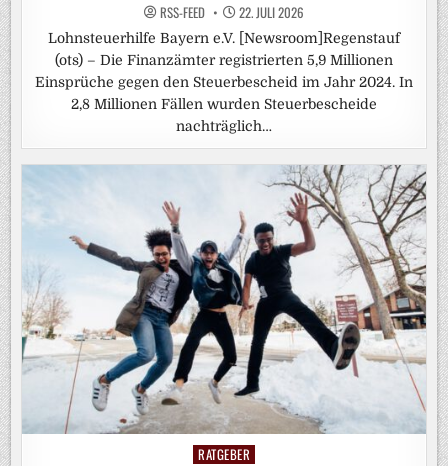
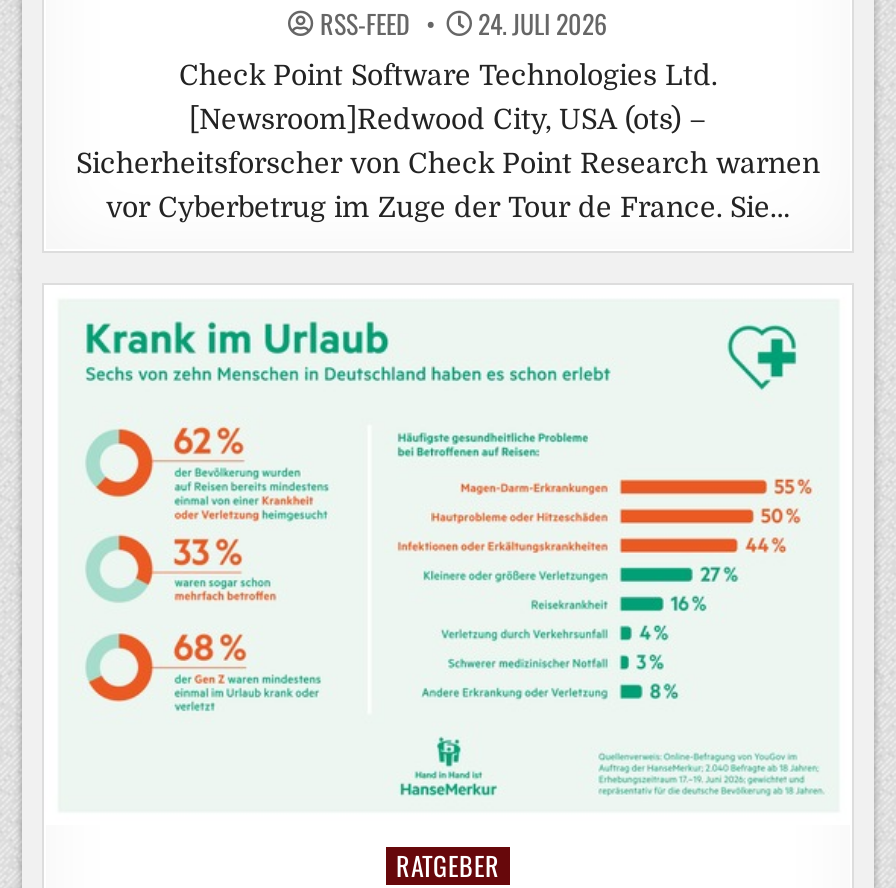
- 22. JULI 2026
- Lohnsteuerhilfe Bayern e.V. [Newsroom]Regenstauf
- (ots) – Die Finanzämter registrierten 5,9 Millionen
- Einsprüche gegen den Steuerbescheid im Jahr 2024. In
- 2,8 Millionen Fällen wurden Steuerbescheide
- nachträglich…
+ 24. JULI 2026
+ Check Point Software Technologies Ltd.
+ [Newsroom]Redwood City, USA (ots) –
+ Sicherheitsforscher von Check Point Research warnen
+ vor Cyberbetrug im Zuge der Tour de France. Sie…

- [image]
+ [image]
